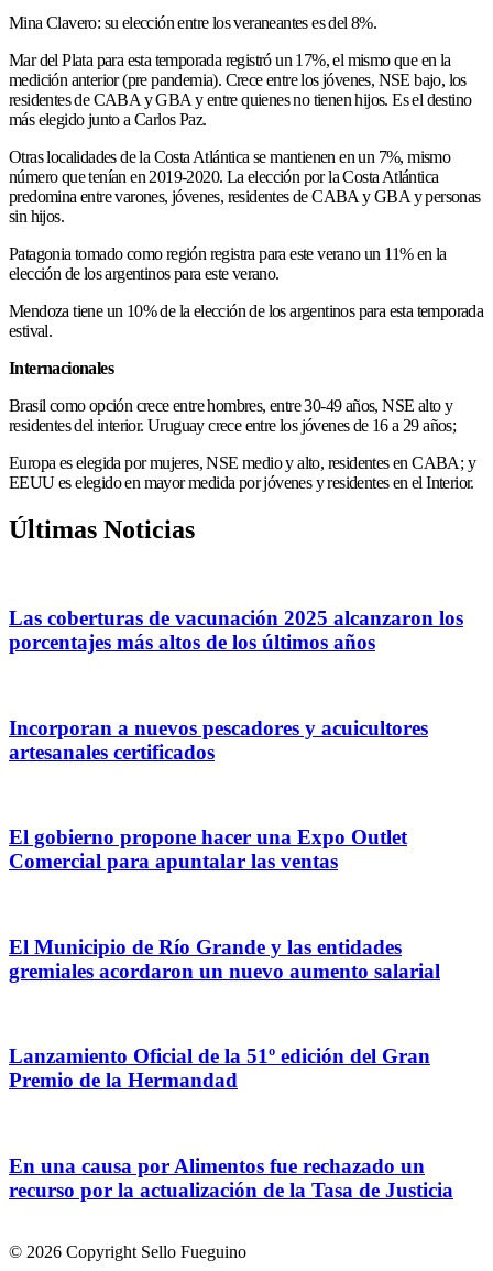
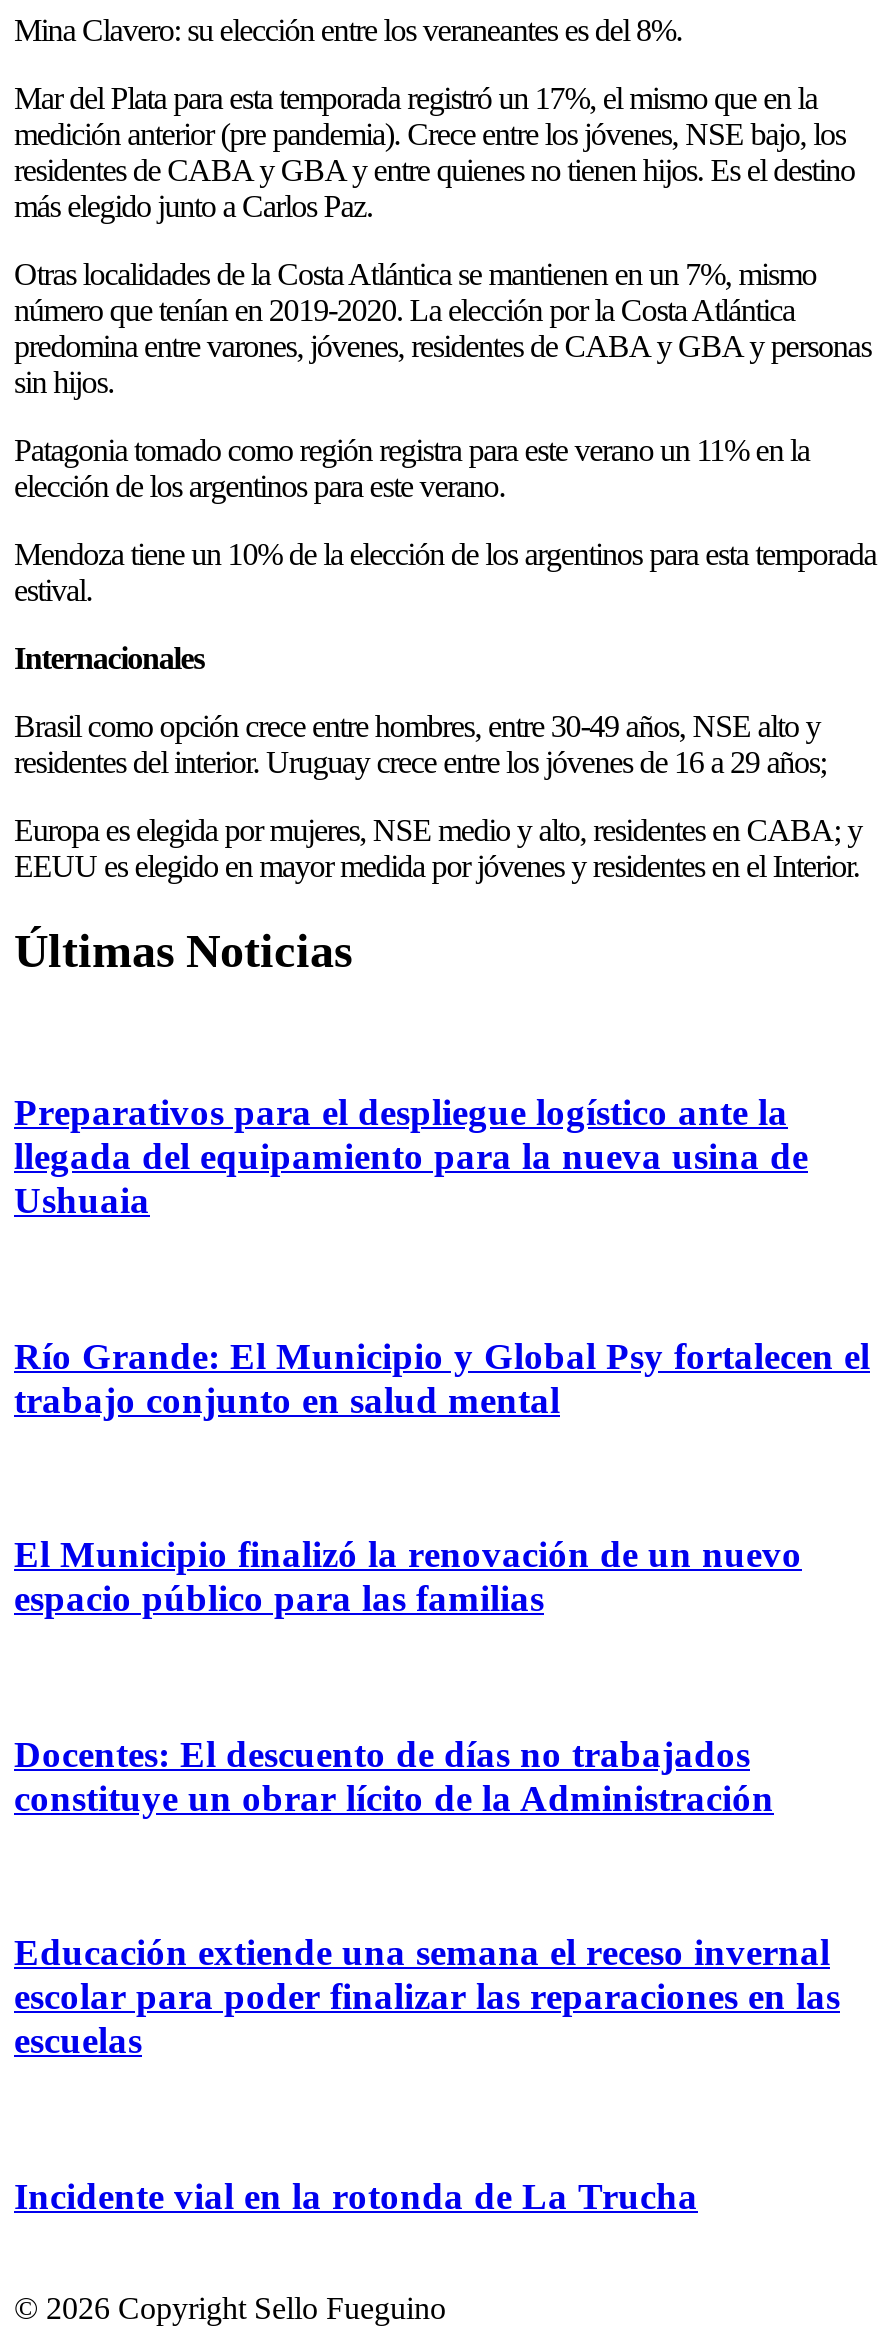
- Las coberturas de vacunación 2025 alcanzaron los
- porcentajes más altos de los últimos años
+ Preparativos para el despliegue logístico ante la
+ llegada del equipamiento para la nueva usina de
+ Ushuaia

- Incorporan a nuevos pescadores y acuicultores
- artesanales certificados
+ Río Grande: El Municipio y Global Psy fortalecen el
+ trabajo conjunto en salud mental

- El gobierno propone hacer una Expo Outlet
- Comercial para apuntalar las ventas
+ El Municipio finalizó la renovación de un nuevo
+ espacio público para las familias

- El Municipio de Río Grande y las entidades
- gremiales acordaron un nuevo aumento salarial
+ Docentes: El descuento de días no trabajados
+ constituye un obrar lícito de la Administración

- Lanzamiento Oficial de la 51º edición del Gran
- Premio de la Hermandad
+ Educación extiende una semana el receso invernal
+ escolar para poder finalizar las reparaciones en las
+ escuelas

- En una causa por Alimentos fue rechazado un
- recurso por la actualización de la Tasa de Justicia
+ Incidente vial en la rotonda de La Trucha
